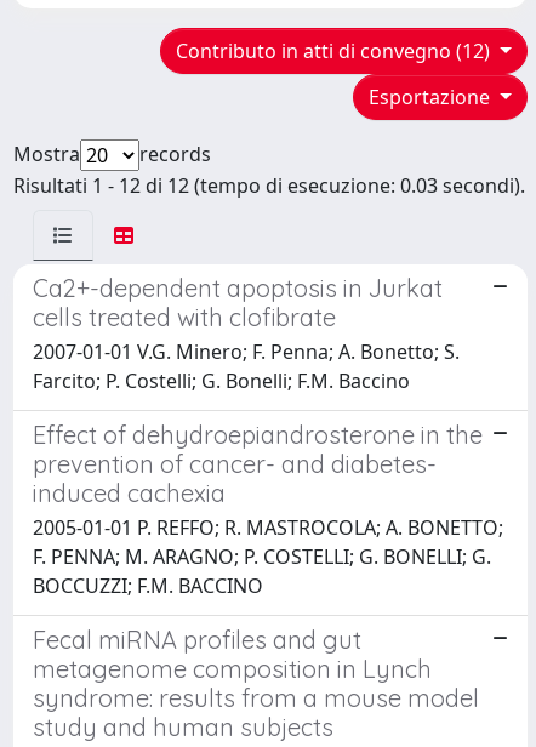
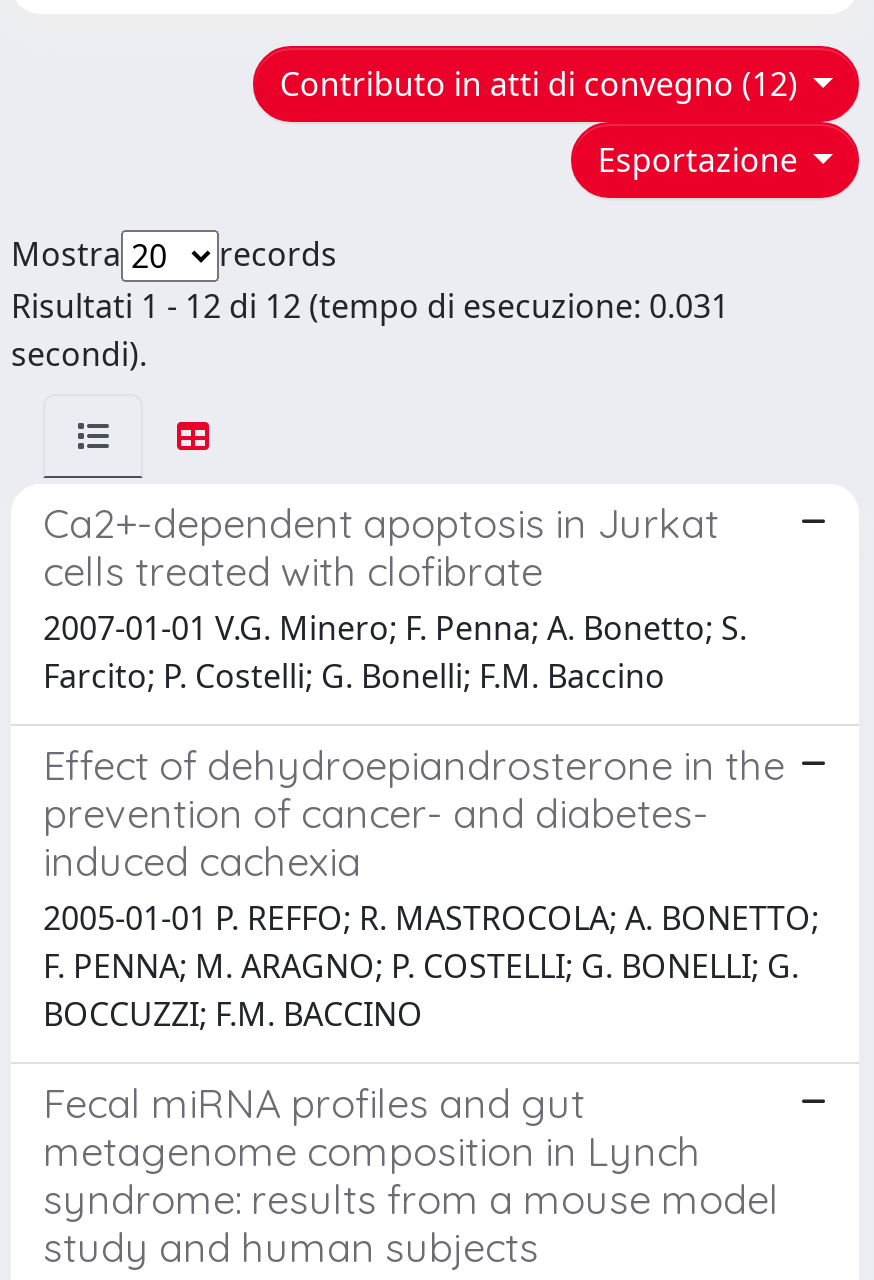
- Risultati 1 - 12 di 12 (tempo di esecuzione: 0.03 secondi).
+ Risultati 1 - 12 di 12 (tempo di esecuzione: 0.031
+ secondi).
